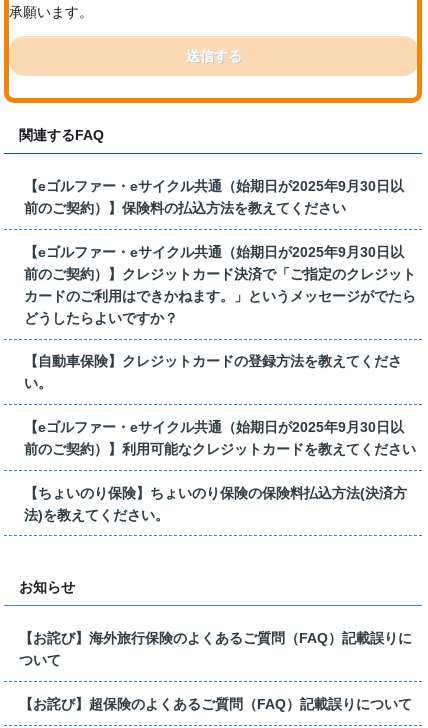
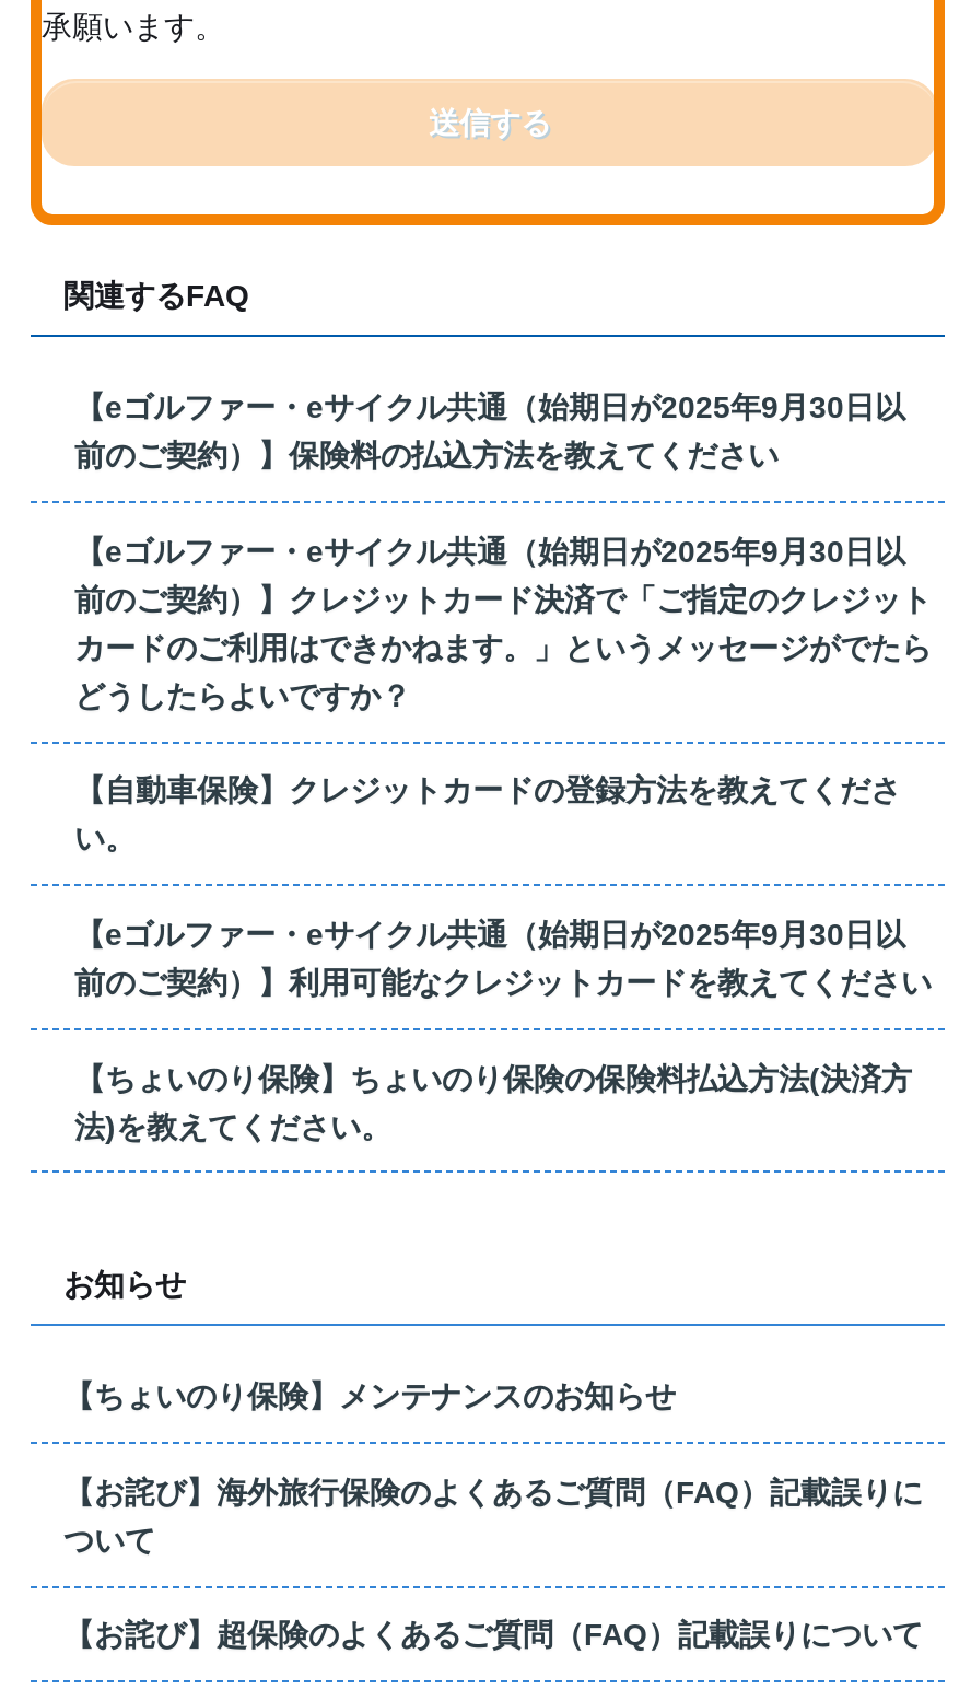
+ 【ちょいのり保険】メンテナンスのお知らせ
